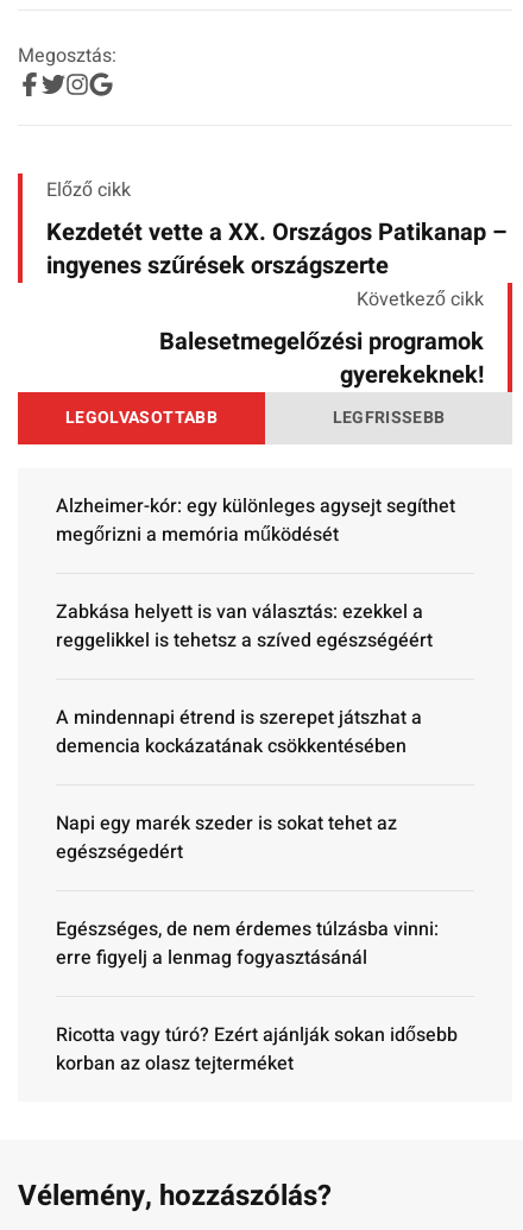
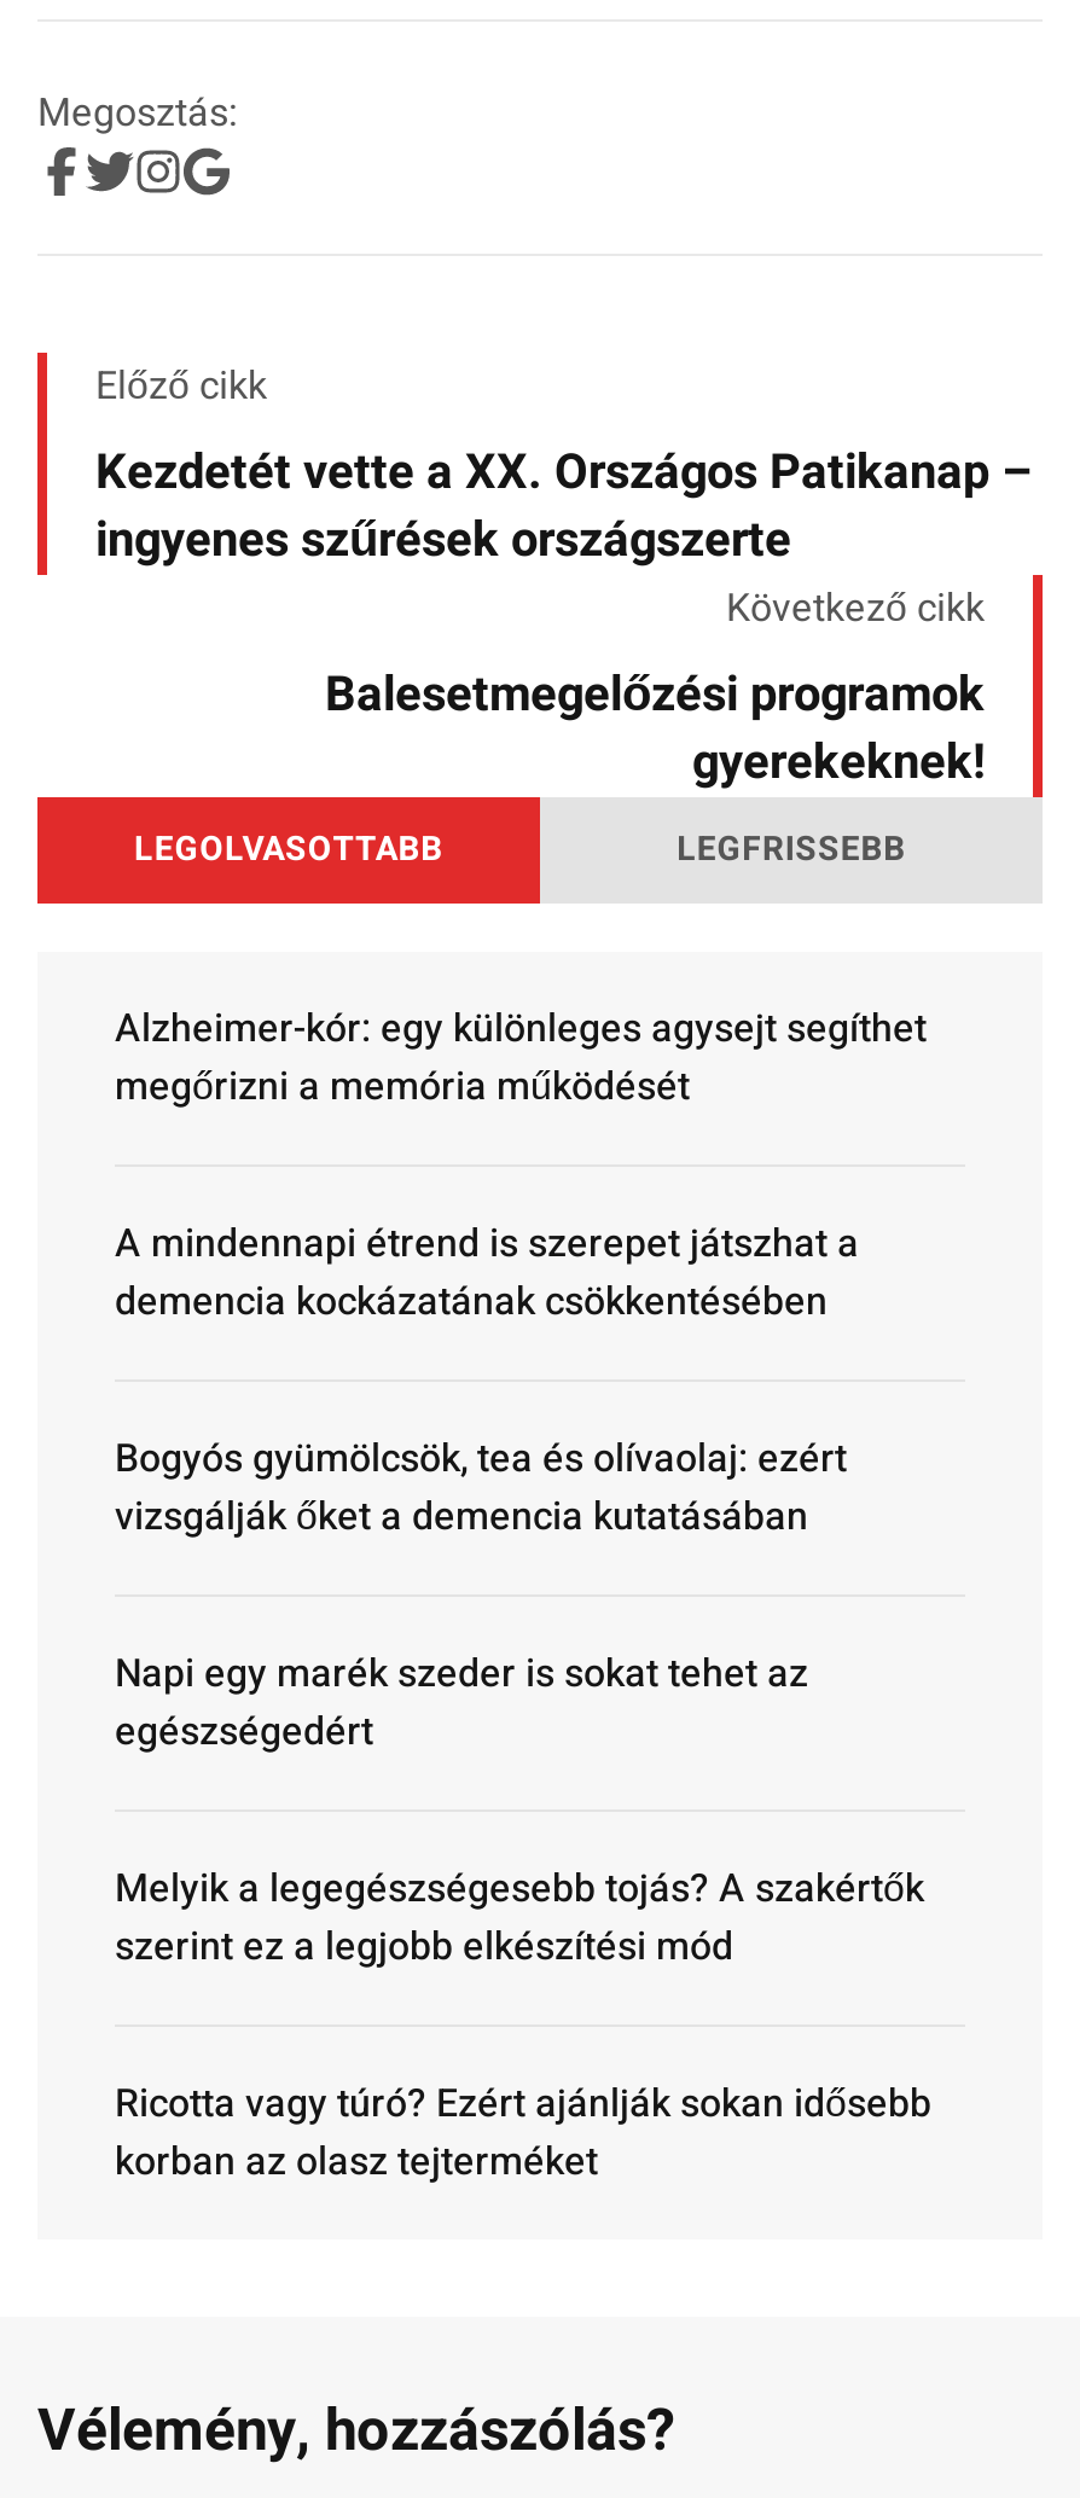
- Zabkása helyett is van választás: ezekkel a
- reggelikkel is tehetsz a szíved egészségéért

moved up: A mindennapi étrend is szerepet játszhat a | demencia kockázatának csökkentésében

+ Bogyós gyümölcsök, tea és olívaolaj: ezért
+ vizsgálják őket a demencia kutatásában

- Egészséges, de nem érdemes túlzásba vinni:
- erre figyelj a lenmag fogyasztásánál
+ Melyik a legegészségesebb tojás? A szakértők
+ szerint ez a legjobb elkészítési mód
